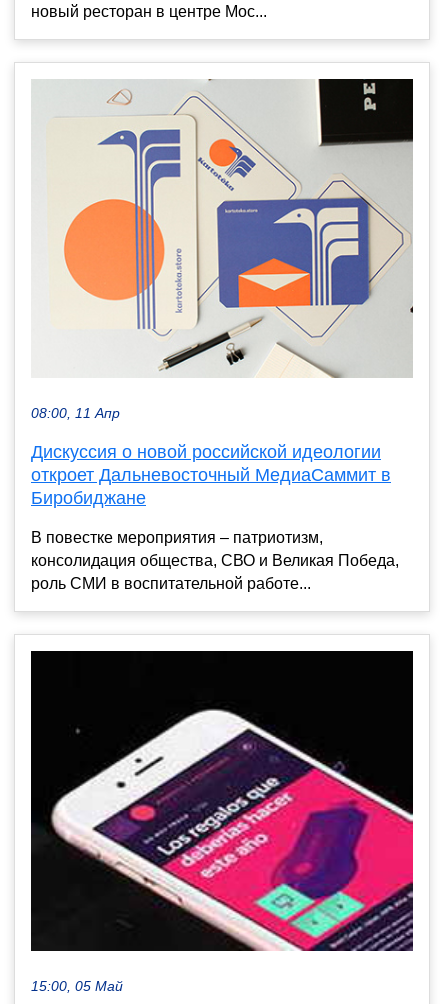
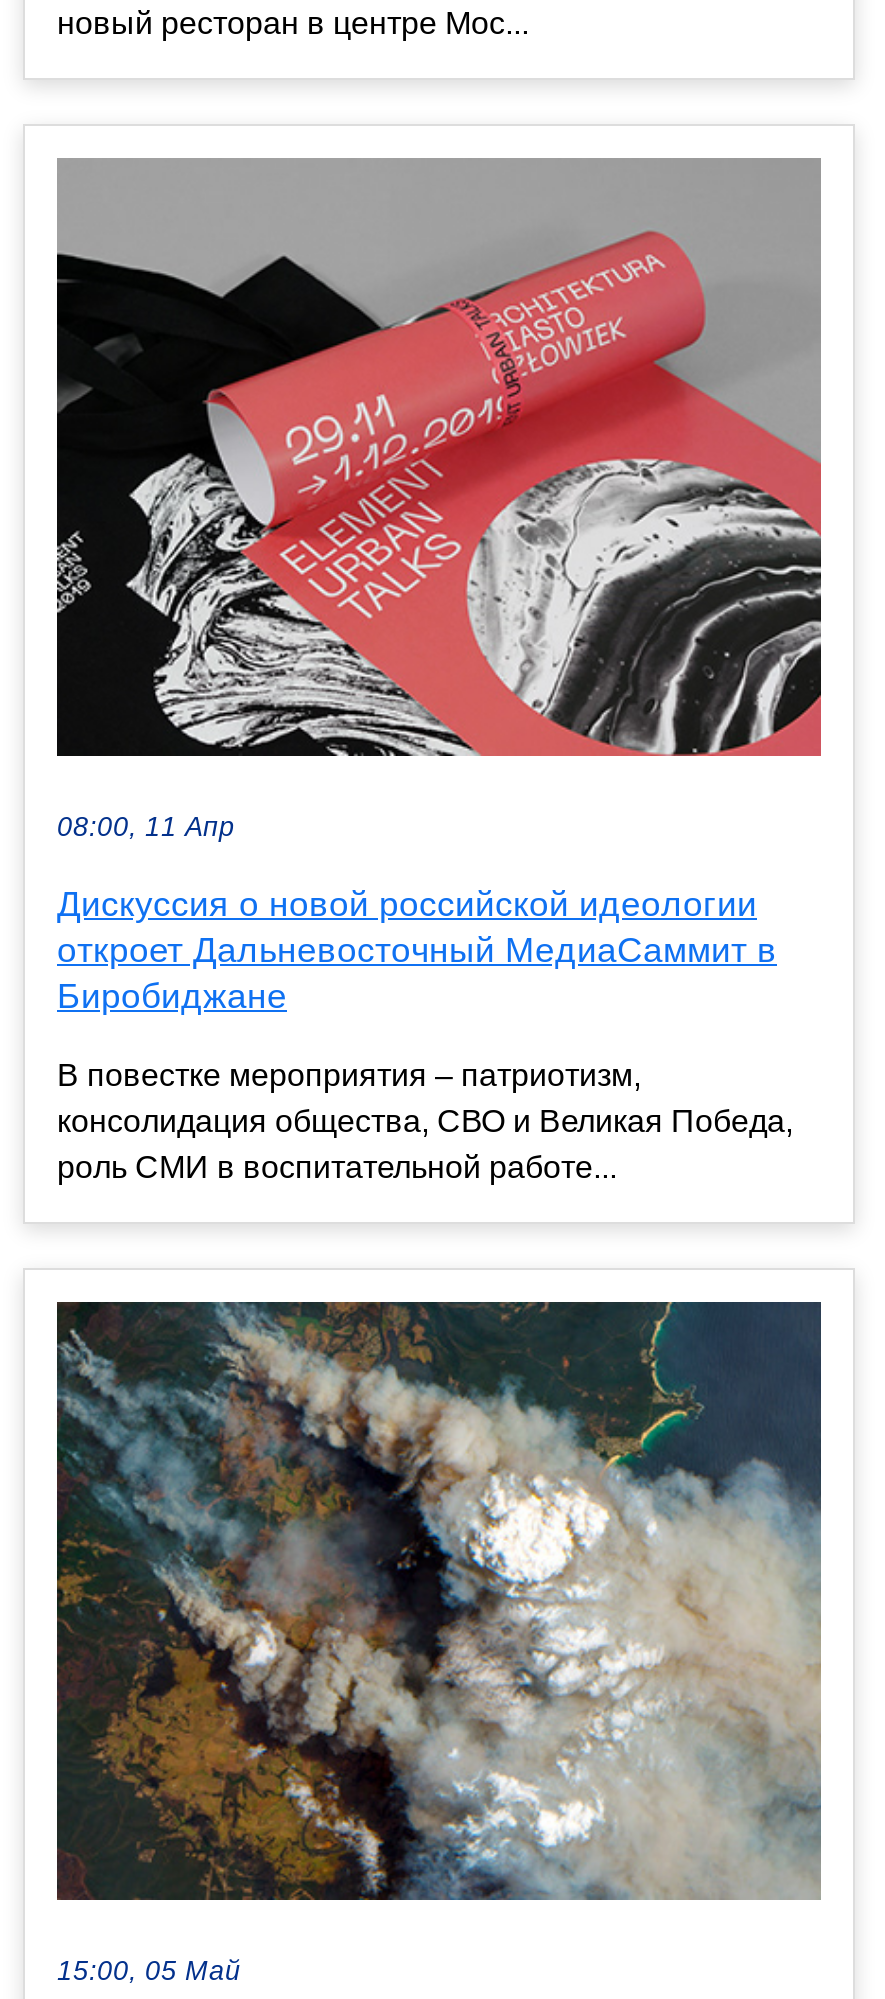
- [image]
+ [image]

- [image]
+ [image]
